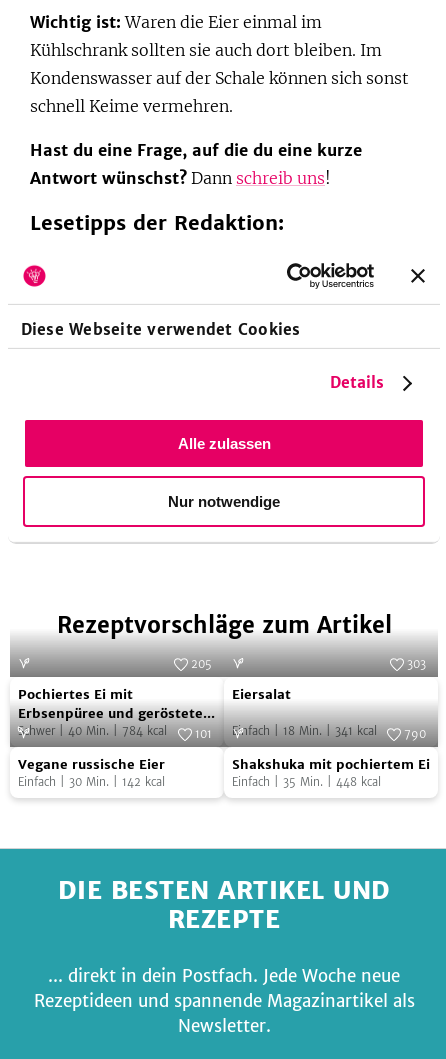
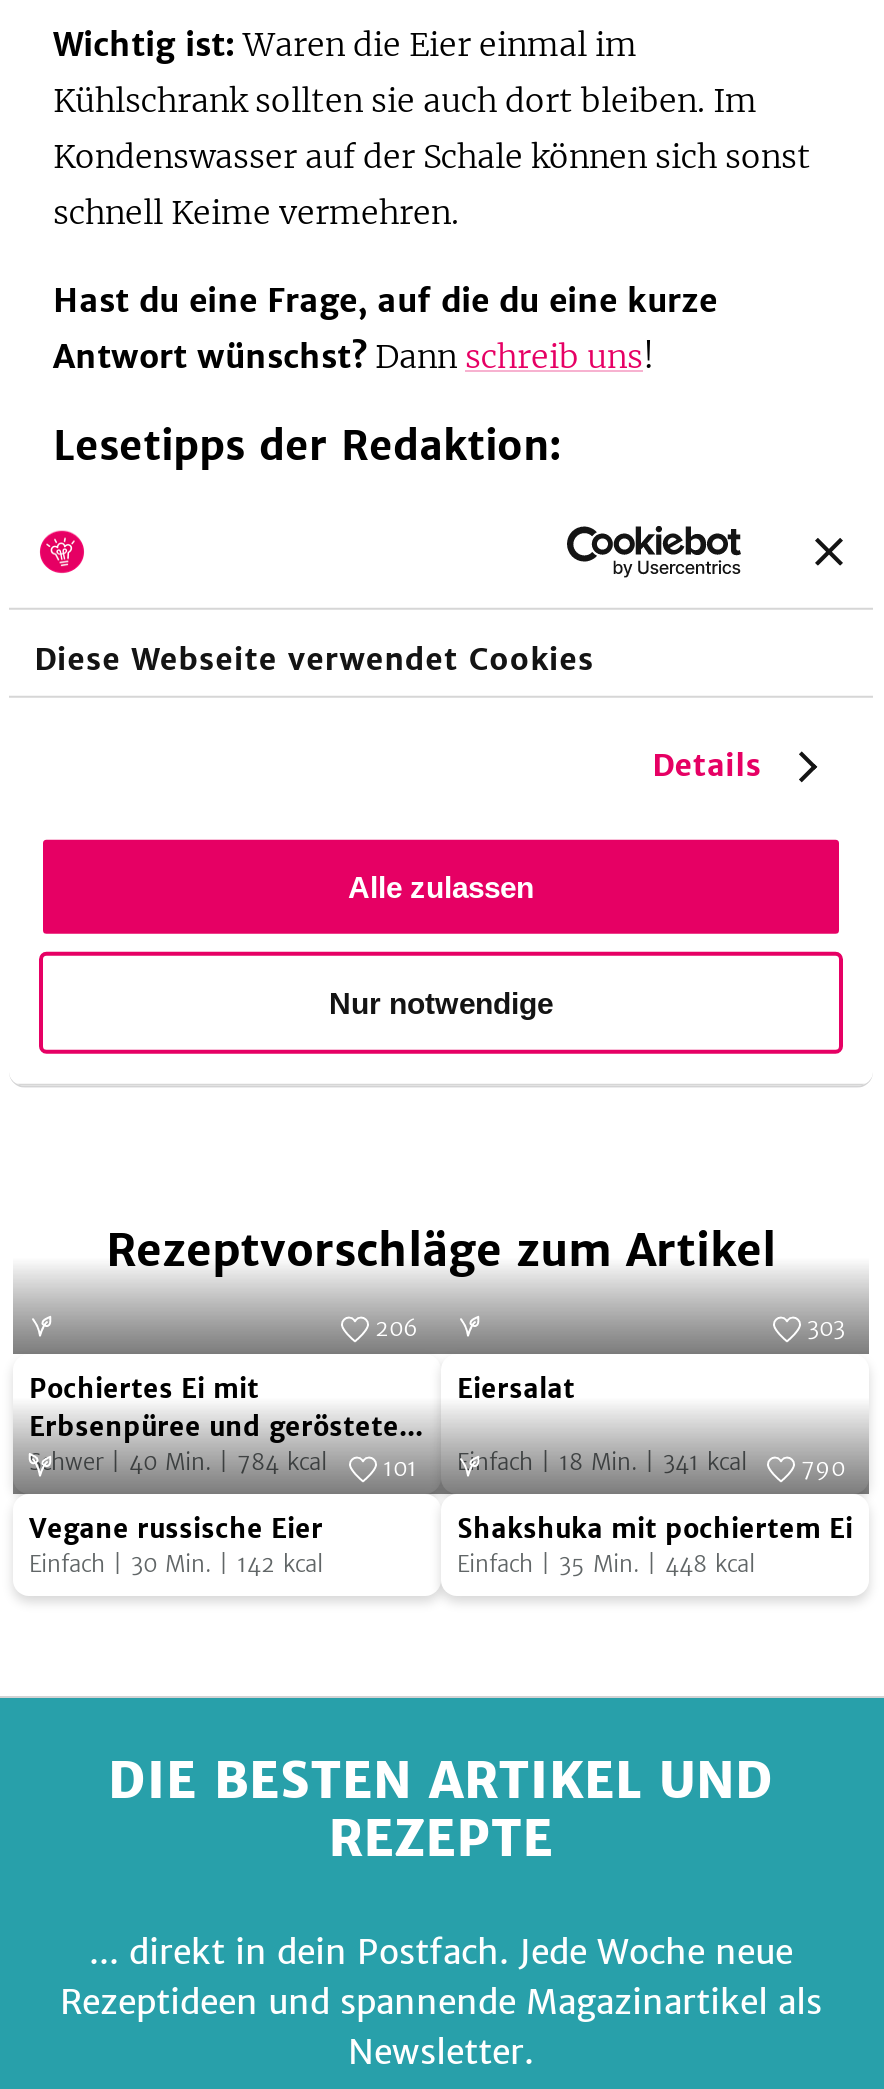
- 205
+ 206
